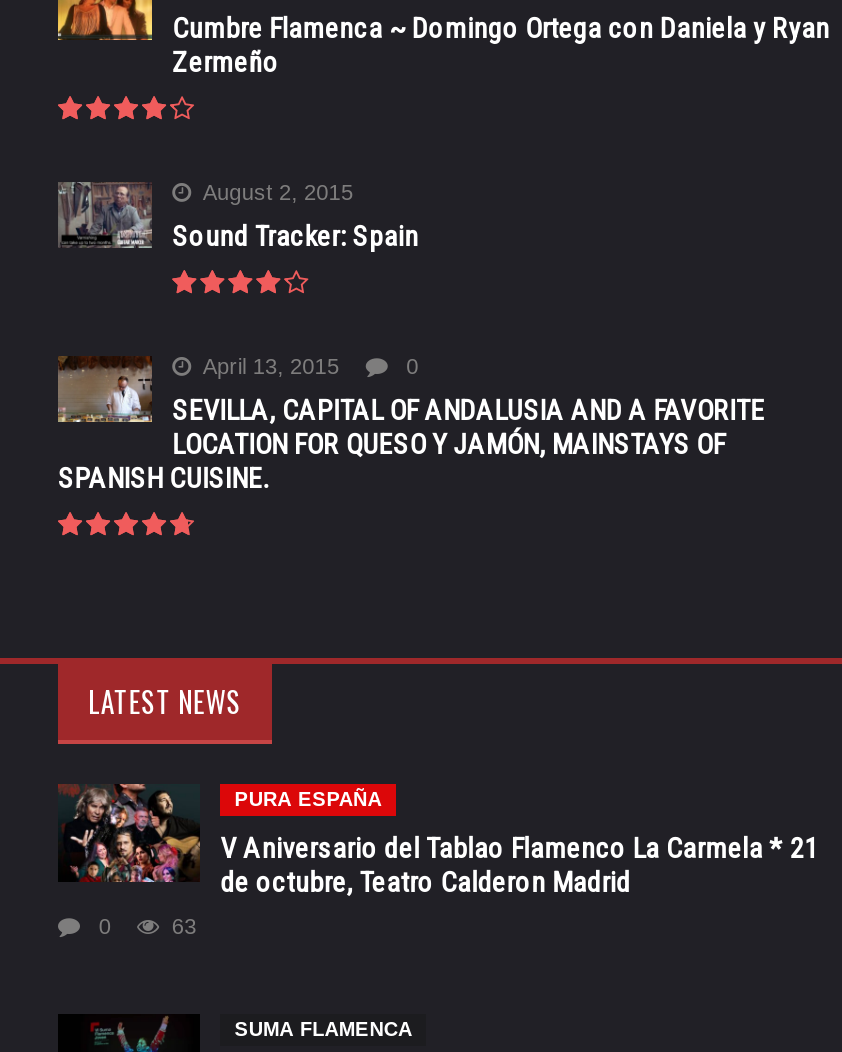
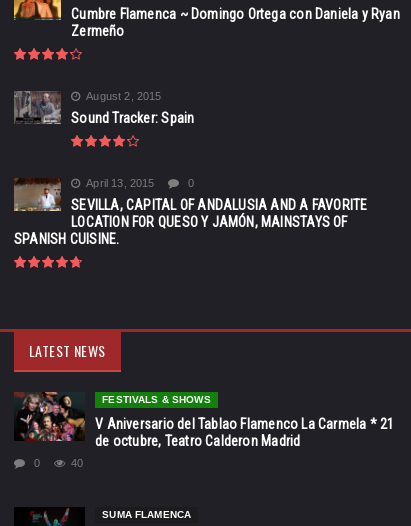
- PURA ESPAÑA
+ FESTIVALS & SHOWS

- 63
+ 40
